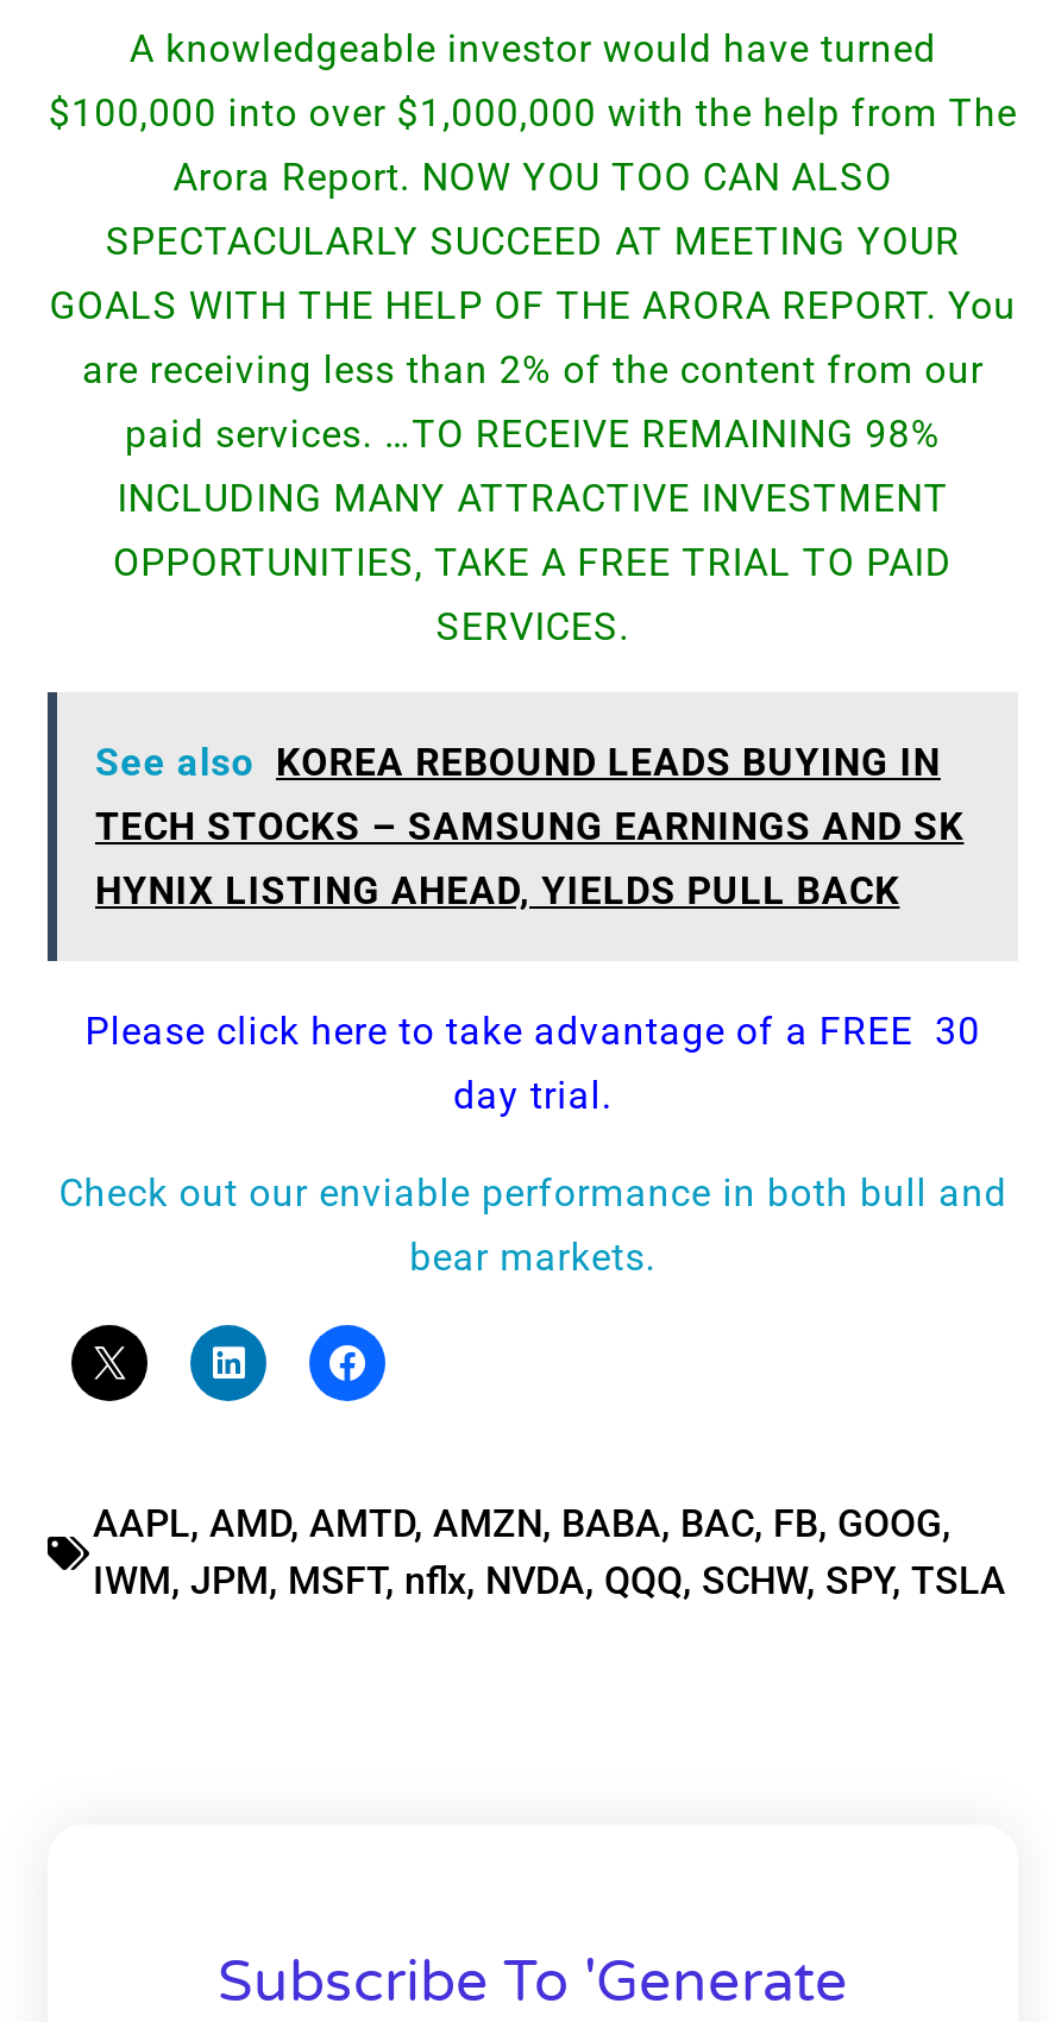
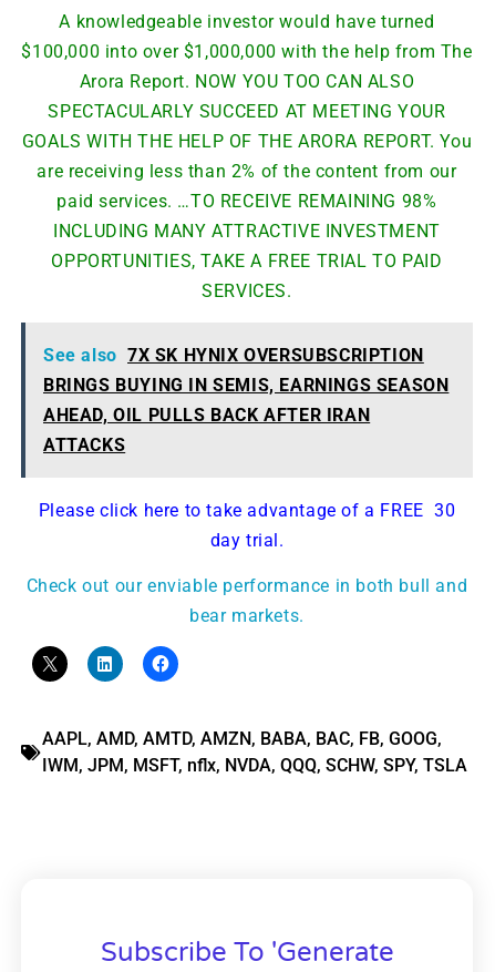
- See also KOREA REBOUND LEADS BUYING IN
- TECH STOCKS – SAMSUNG EARNINGS AND SK
- HYNIX LISTING AHEAD, YIELDS PULL BACK
+ See also 7X SK HYNIX OVERSUBSCRIPTION
+ BRINGS BUYING IN SEMIS, EARNINGS SEASON
+ AHEAD, OIL PULLS BACK AFTER IRAN
+ ATTACKS
